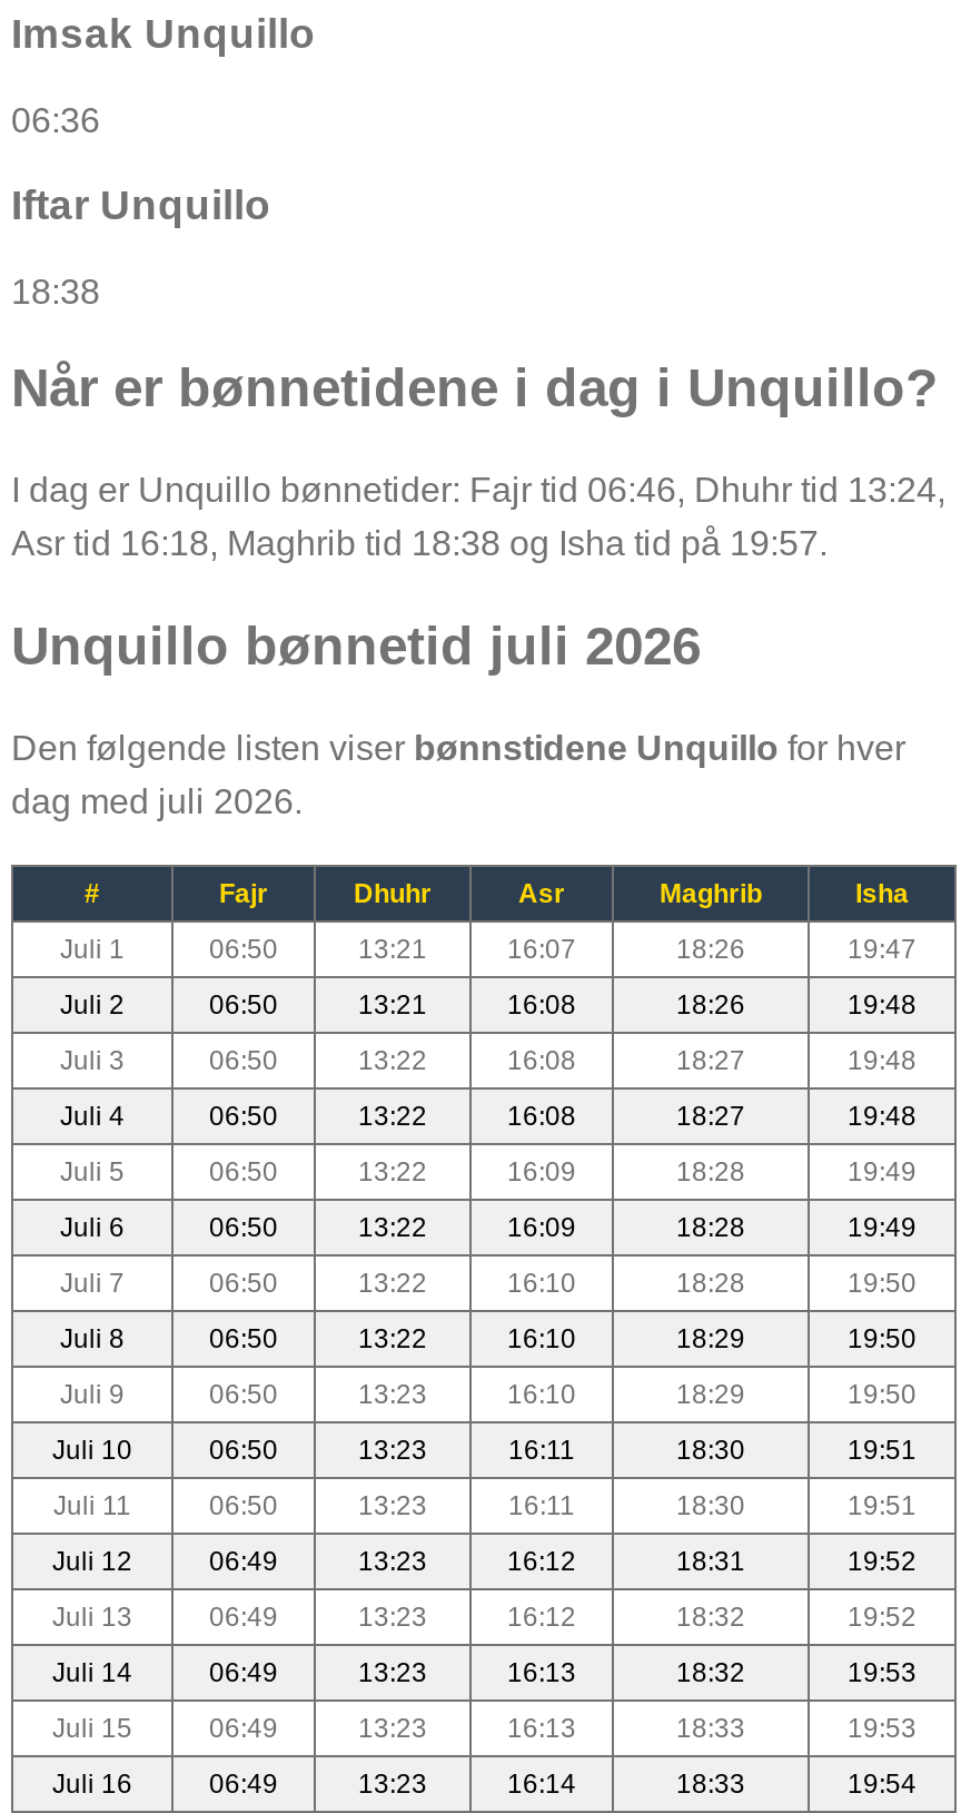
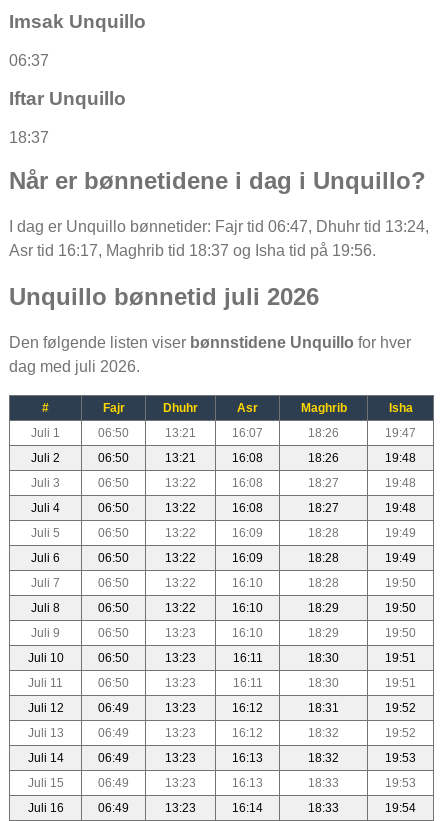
- 06:36
+ 06:37

- 18:38
+ 18:37

- I dag er Unquillo bønnetider: Fajr tid 06:46, Dhuhr tid 13:24,
+ I dag er Unquillo bønnetider: Fajr tid 06:47, Dhuhr tid 13:24,

- Asr tid 16:18, Maghrib tid 18:38 og Isha tid på 19:57.
+ Asr tid 16:17, Maghrib tid 18:37 og Isha tid på 19:56.
